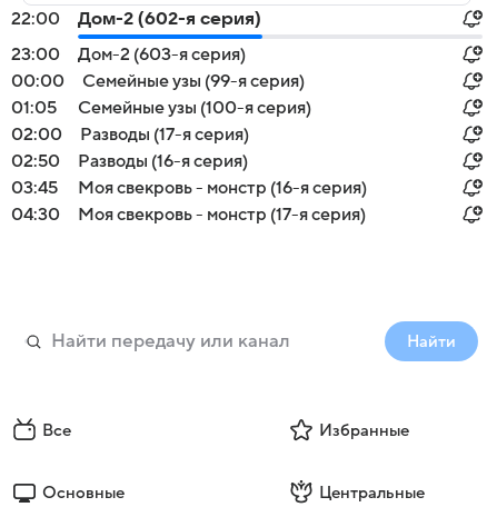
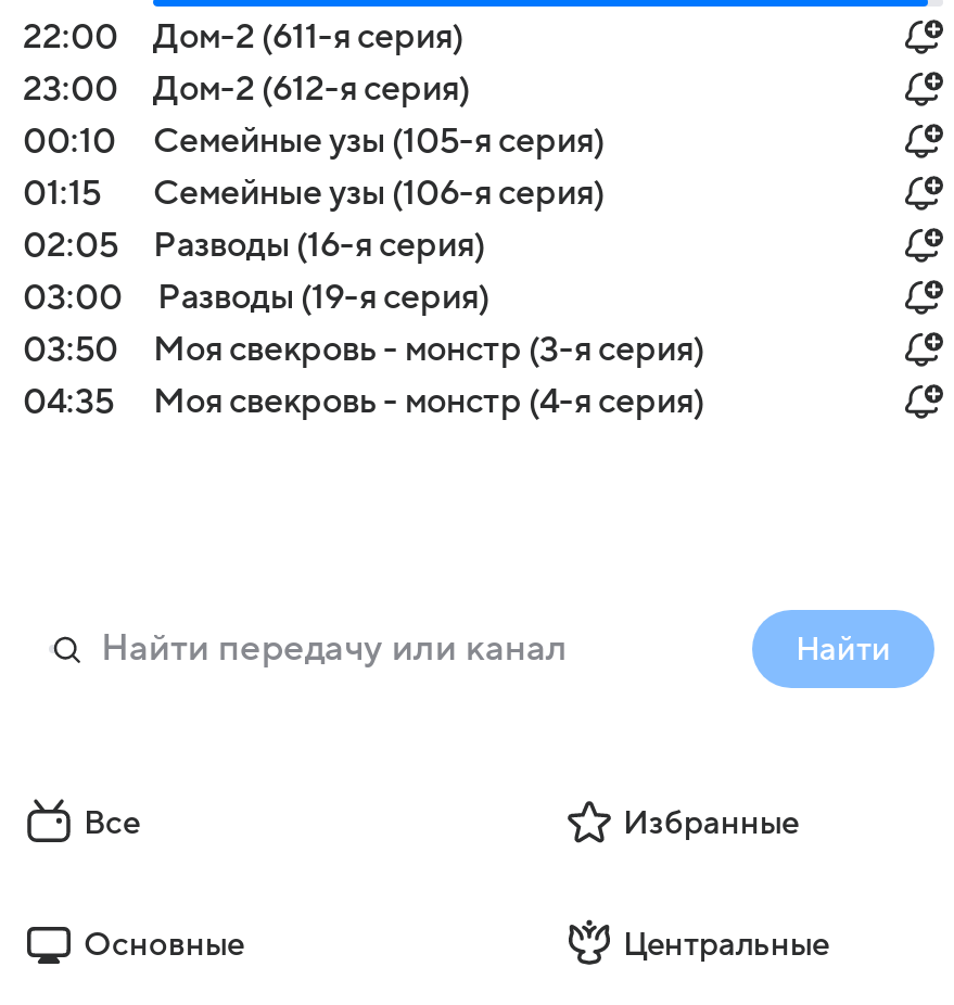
- 22:00 Дом-2 (602-я серия)
+ 22:00 Дом-2 (611-я серия)

- Дом-2 (603-я серия)
- 00:00
- Семейные узы (99-я серия)
- 01:05
- Семейные узы (100-я серия)
- 02:00
- Разводы (17-я серия)
- 02:50
+ Дом-2 (612-я серия)
+ 00:10
+ Семейные узы (105-я серия)
+ 01:15
+ Семейные узы (106-я серия)
+ 02:05

moved up: Разводы (16-я серия)

- 03:45
- Моя свекровь - монстр (16-я серия)
- 04:30
- Моя свекровь - монстр (17-я серия)
+ 03:00
+ Разводы (19-я серия)
+ 03:50
+ Моя свекровь - монстр (3-я серия)
+ 04:35
+ Моя свекровь - монстр (4-я серия)
